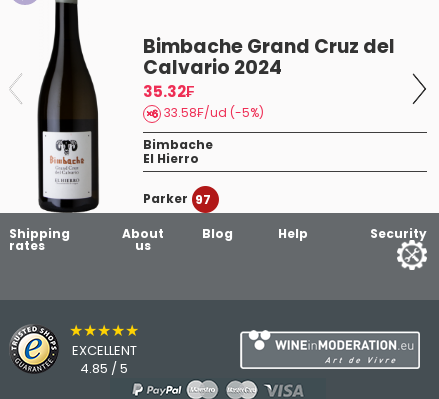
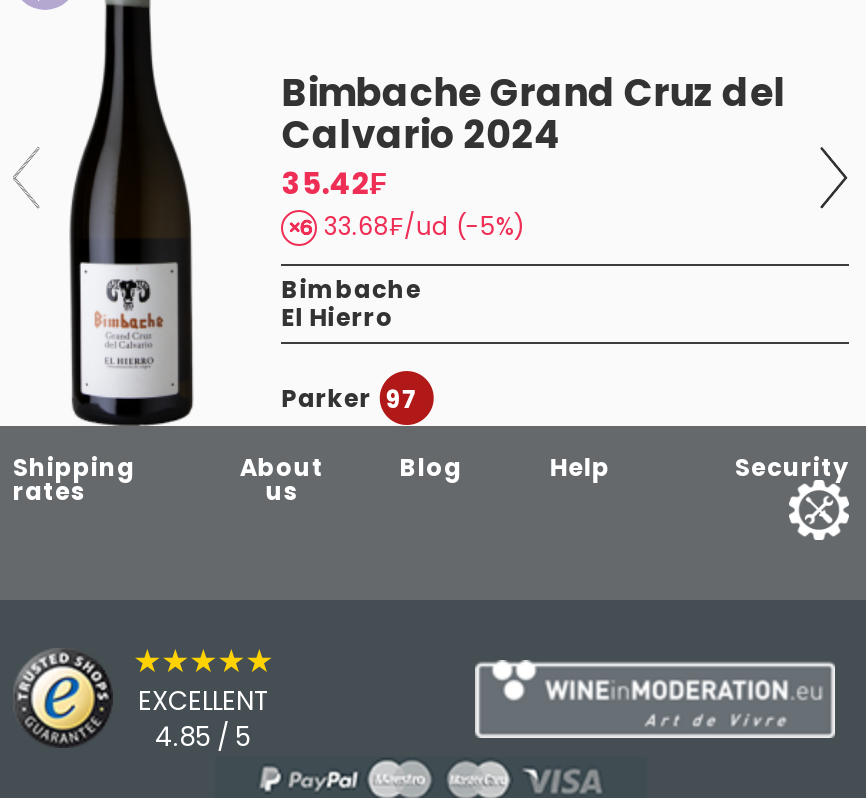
- 35.32₣
- 33.58₣/ud (-5%)
+ 35.42₣
+ 33.68₣/ud (-5%)
